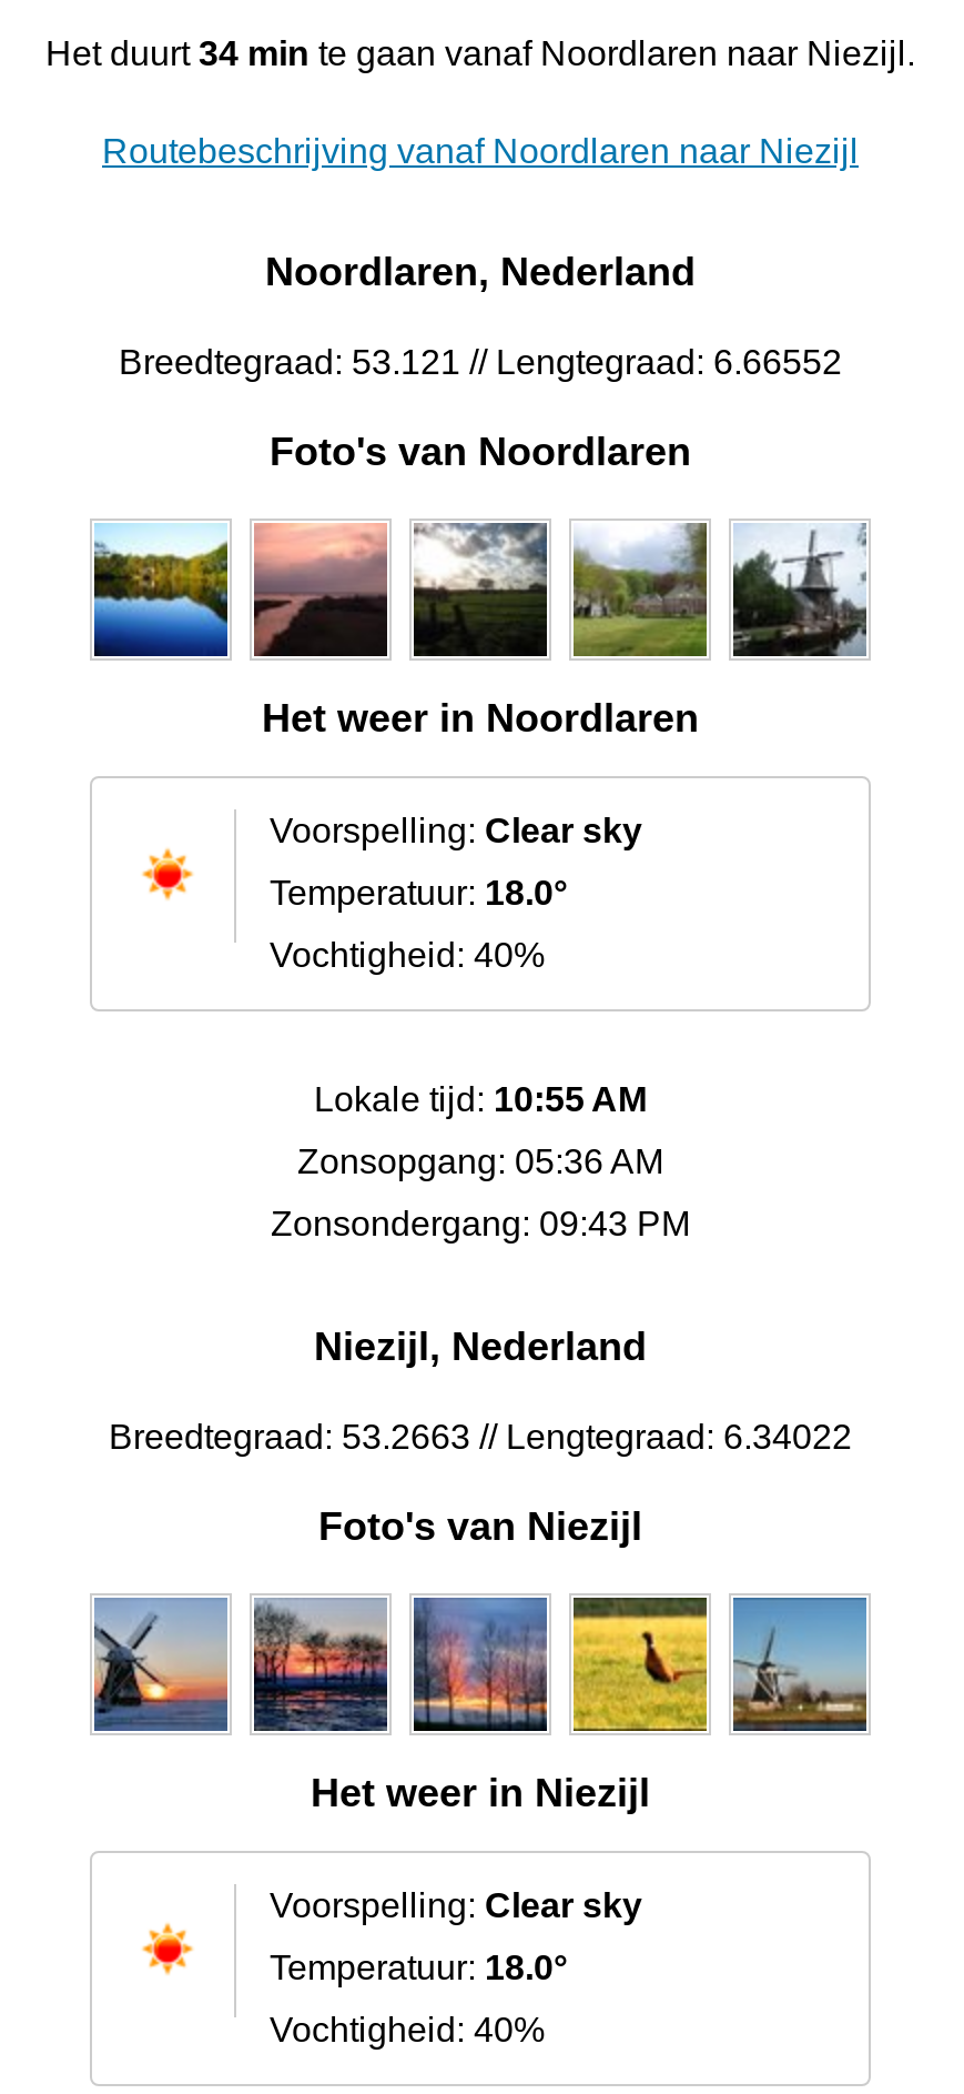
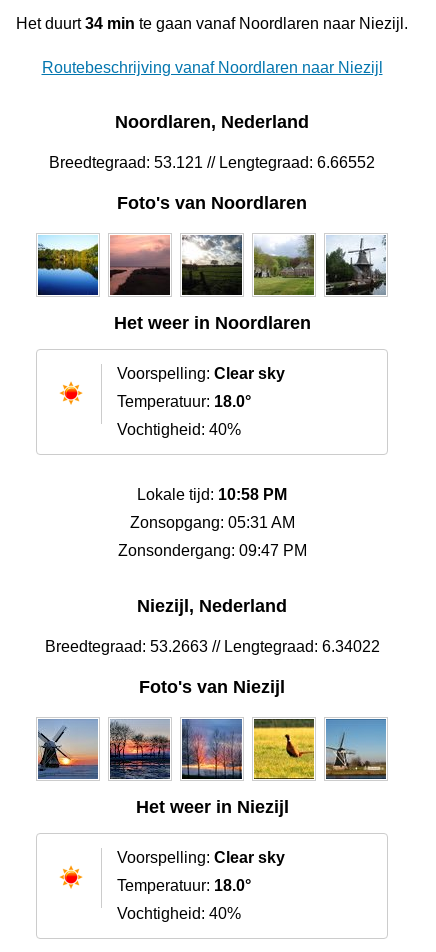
- Lokale tijd: 10:55 AM
+ Lokale tijd: 10:58 PM

- Zonsopgang: 05:36 AM
+ Zonsopgang: 05:31 AM

- Zonsondergang: 09:43 PM
+ Zonsondergang: 09:47 PM
